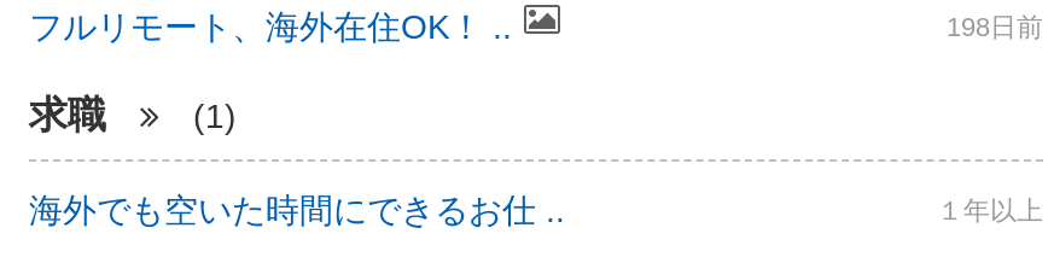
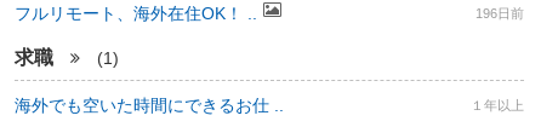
- 198日前
+ 196日前
